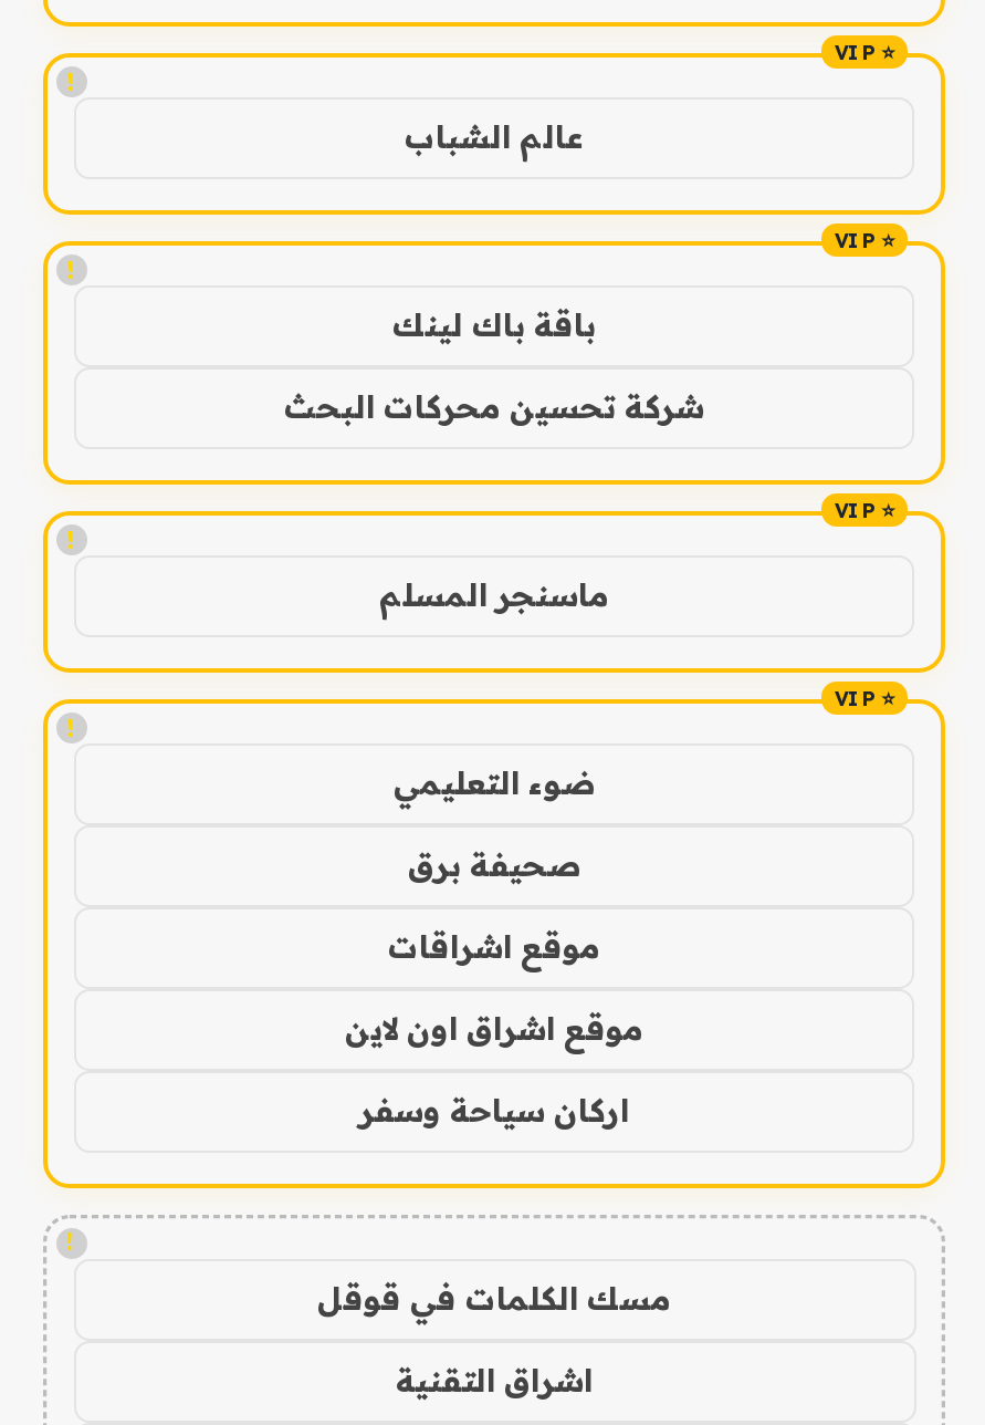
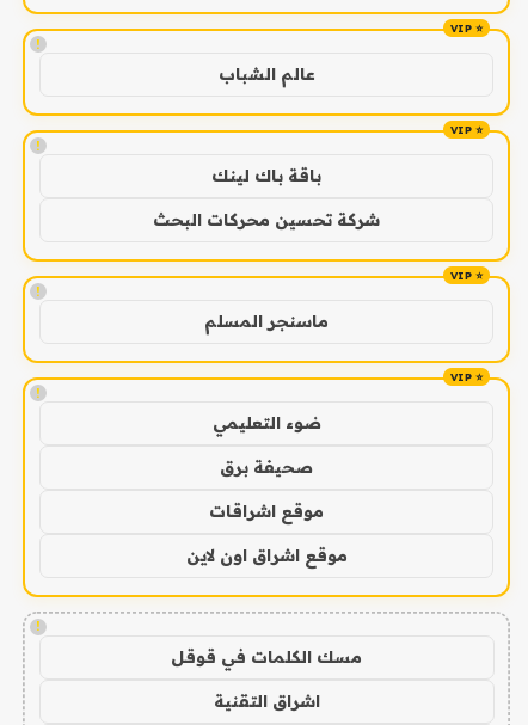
- اركان سياحة وسفر
